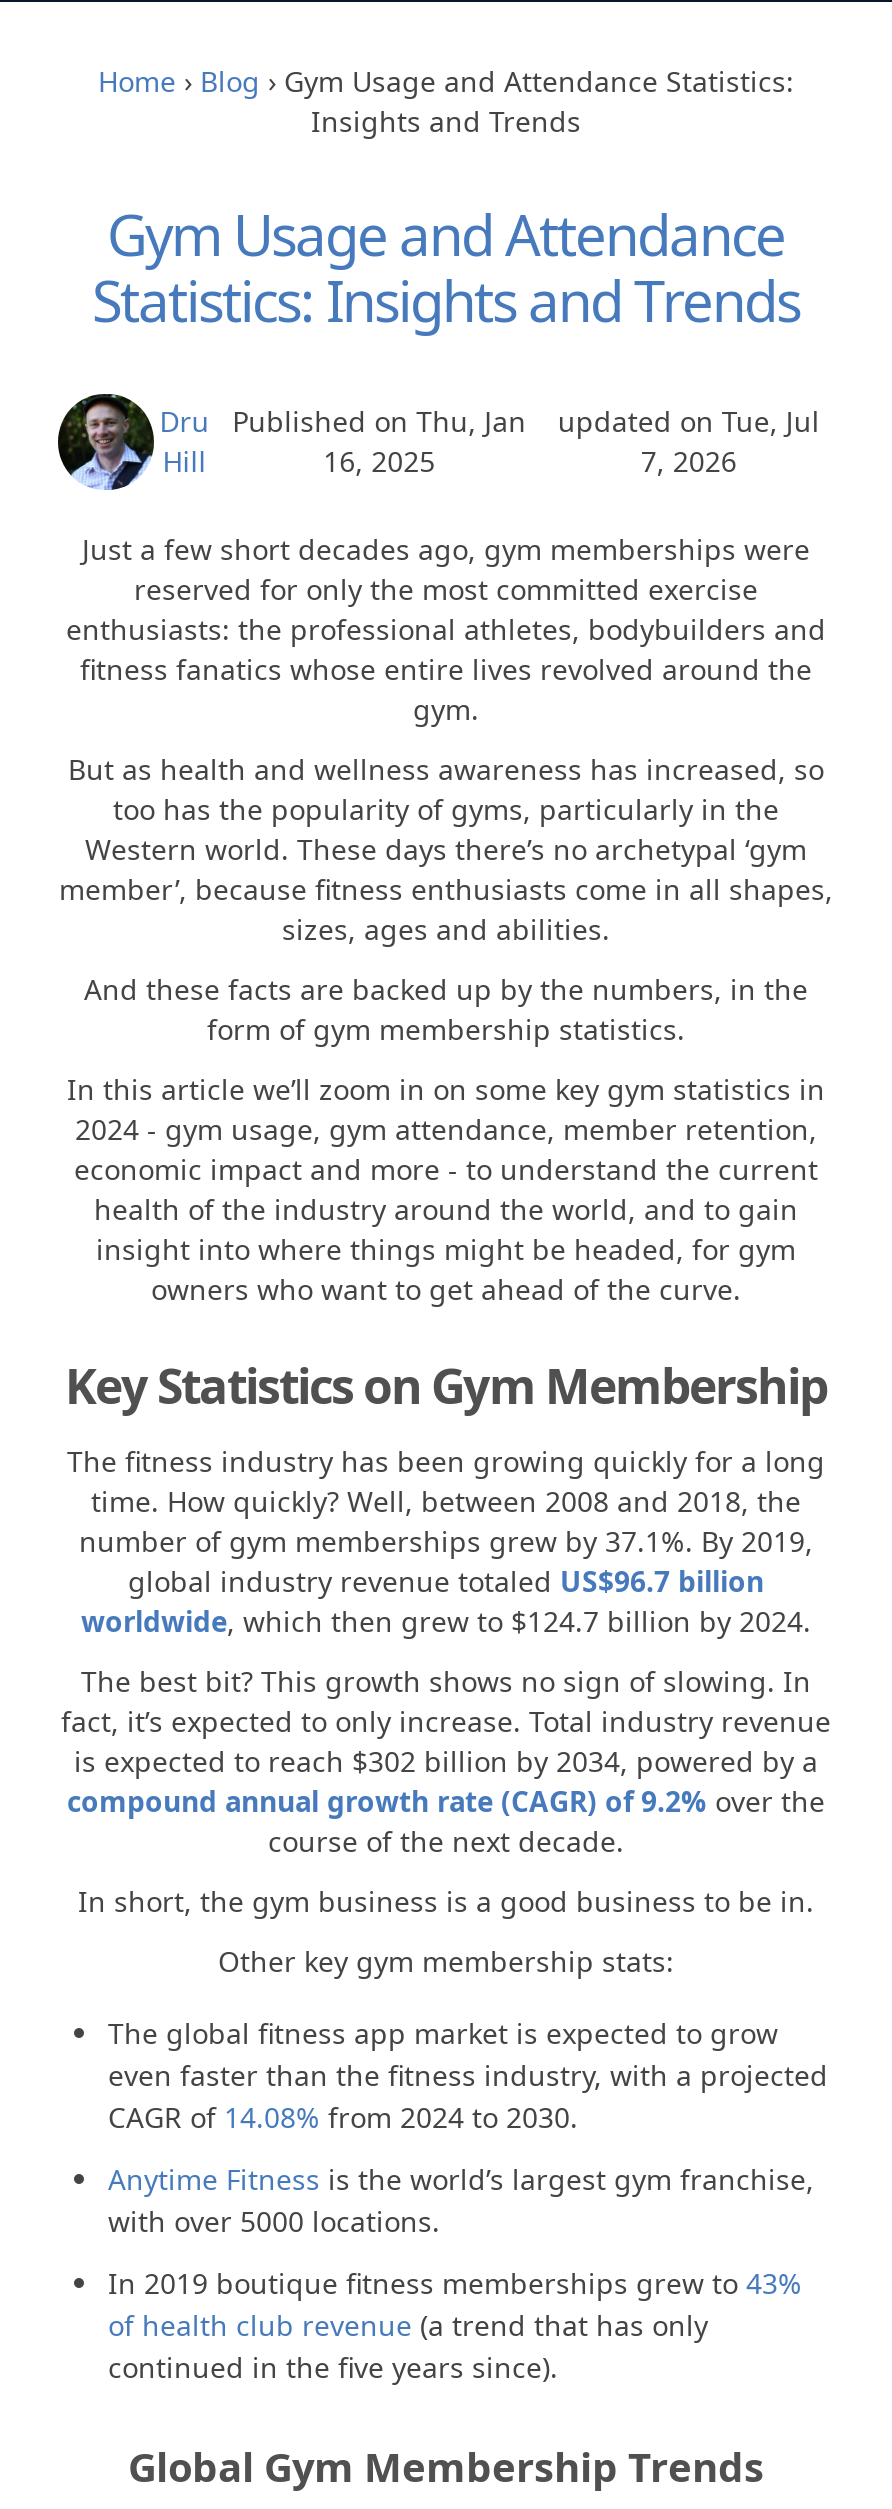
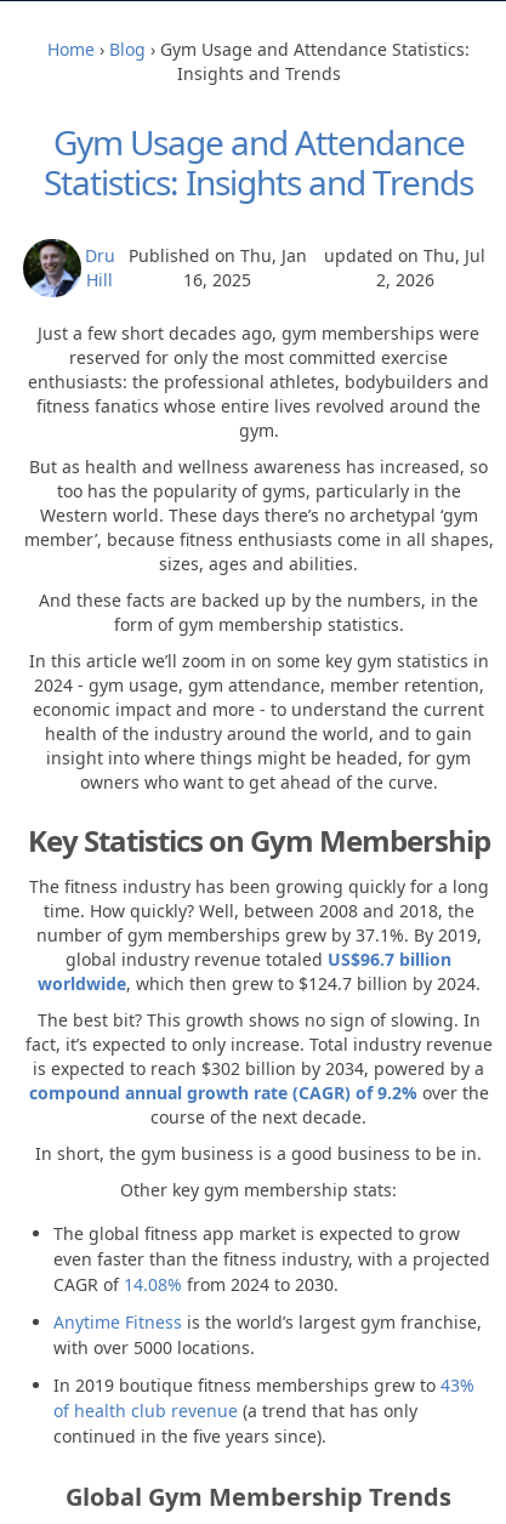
- updated on Tue, Jul
+ updated on Thu, Jul

- 7, 2026
+ 2, 2026
